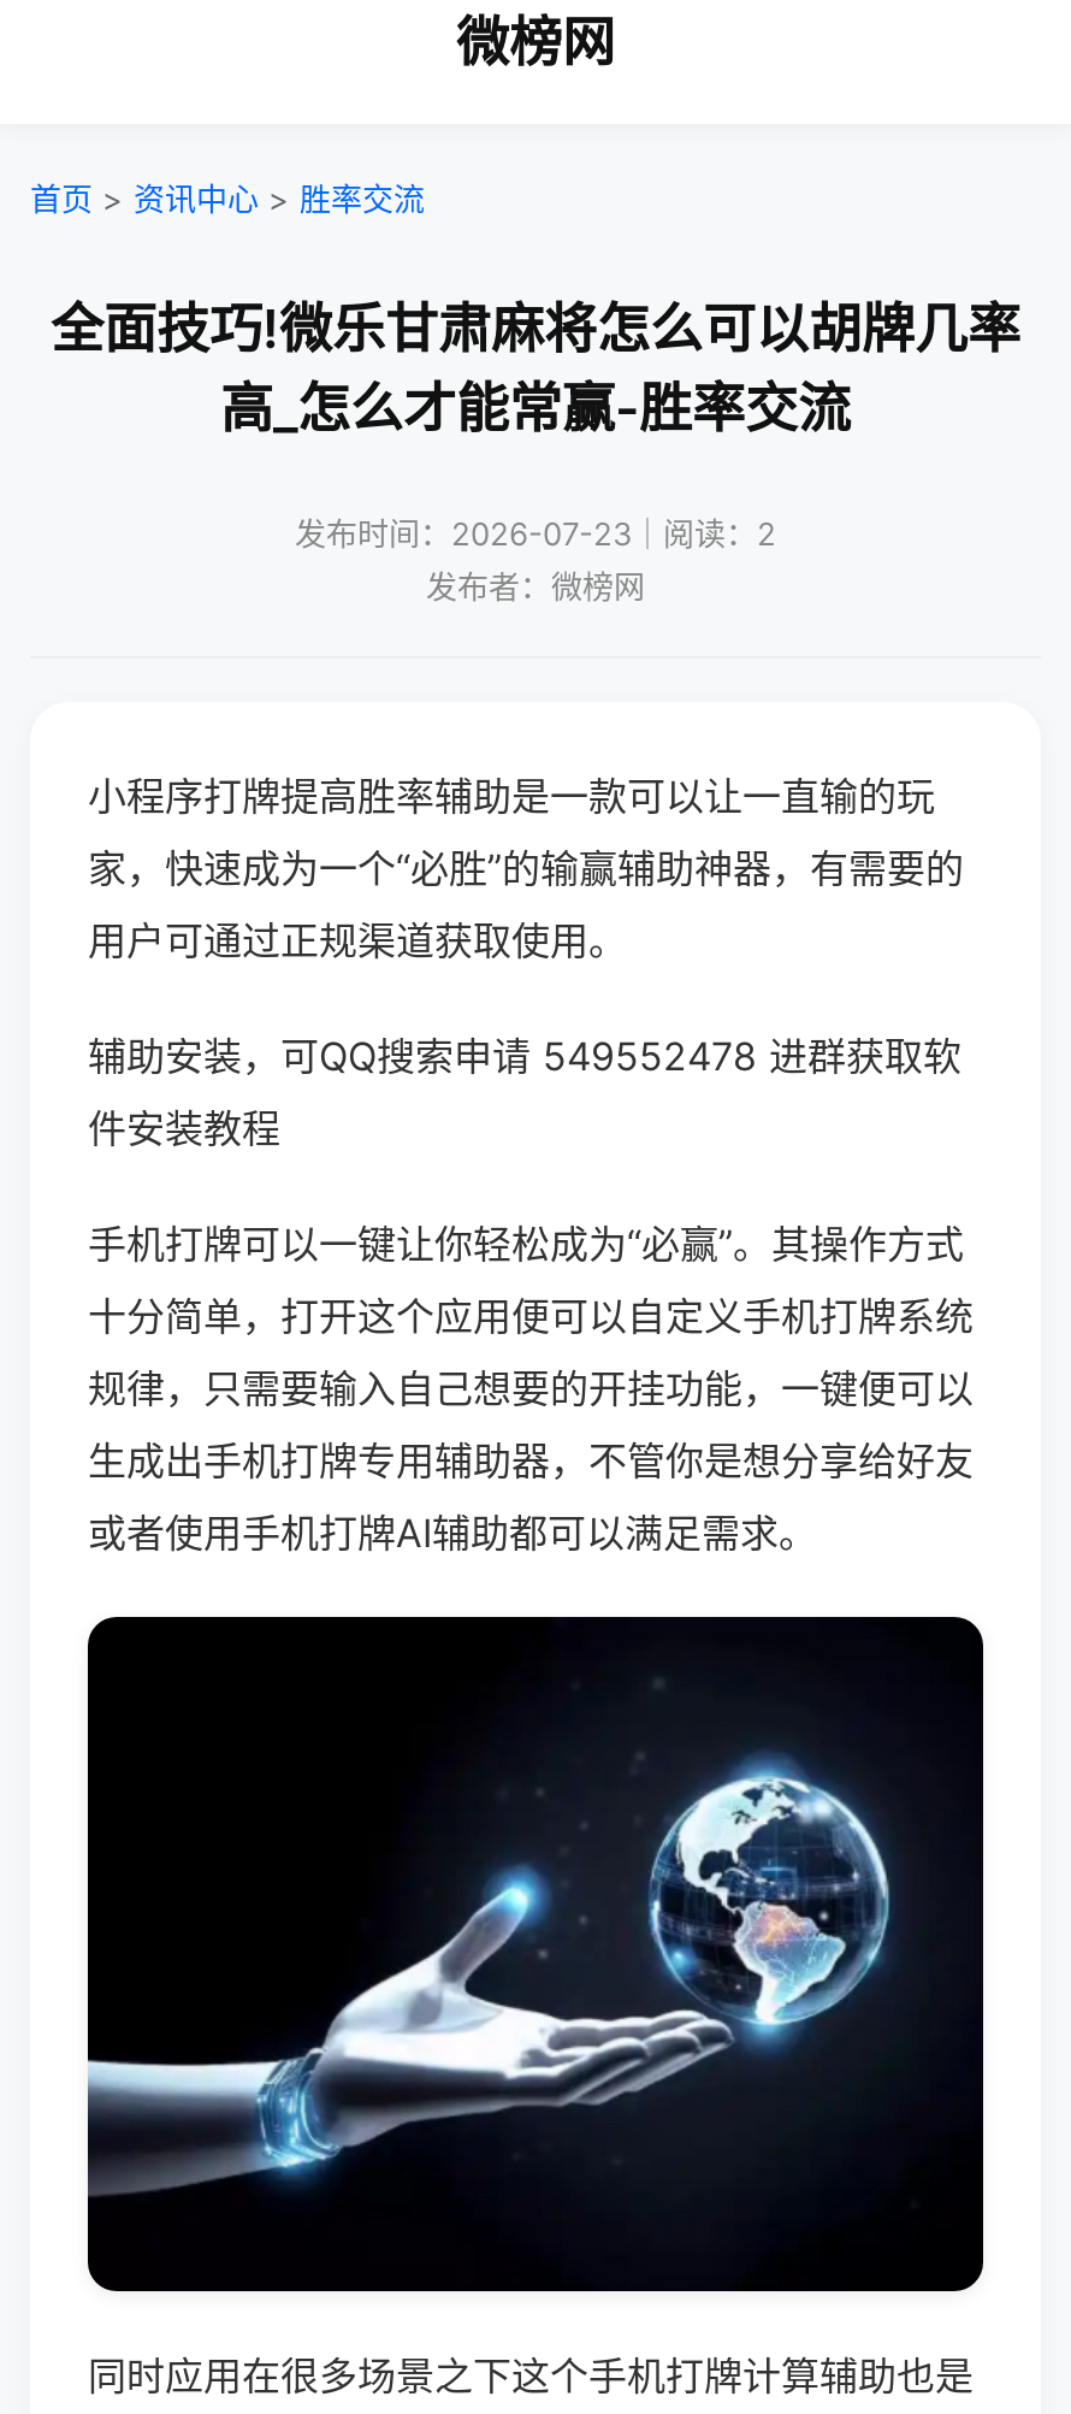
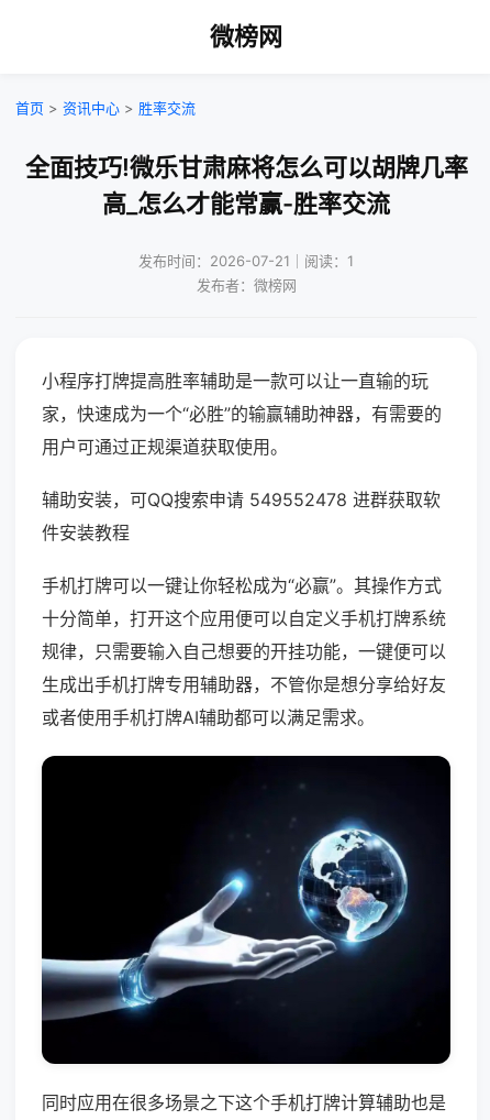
- 发布时间：2026-07-23｜阅读：2
+ 发布时间：2026-07-21｜阅读：1
